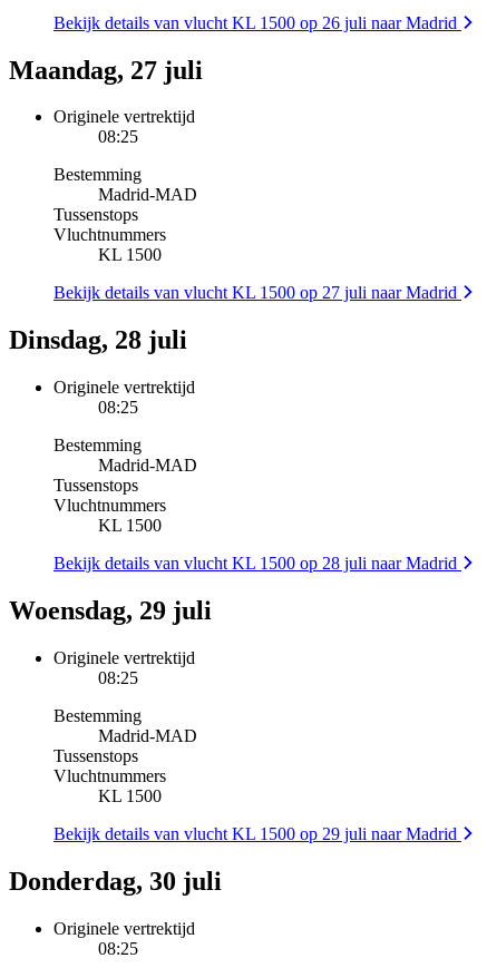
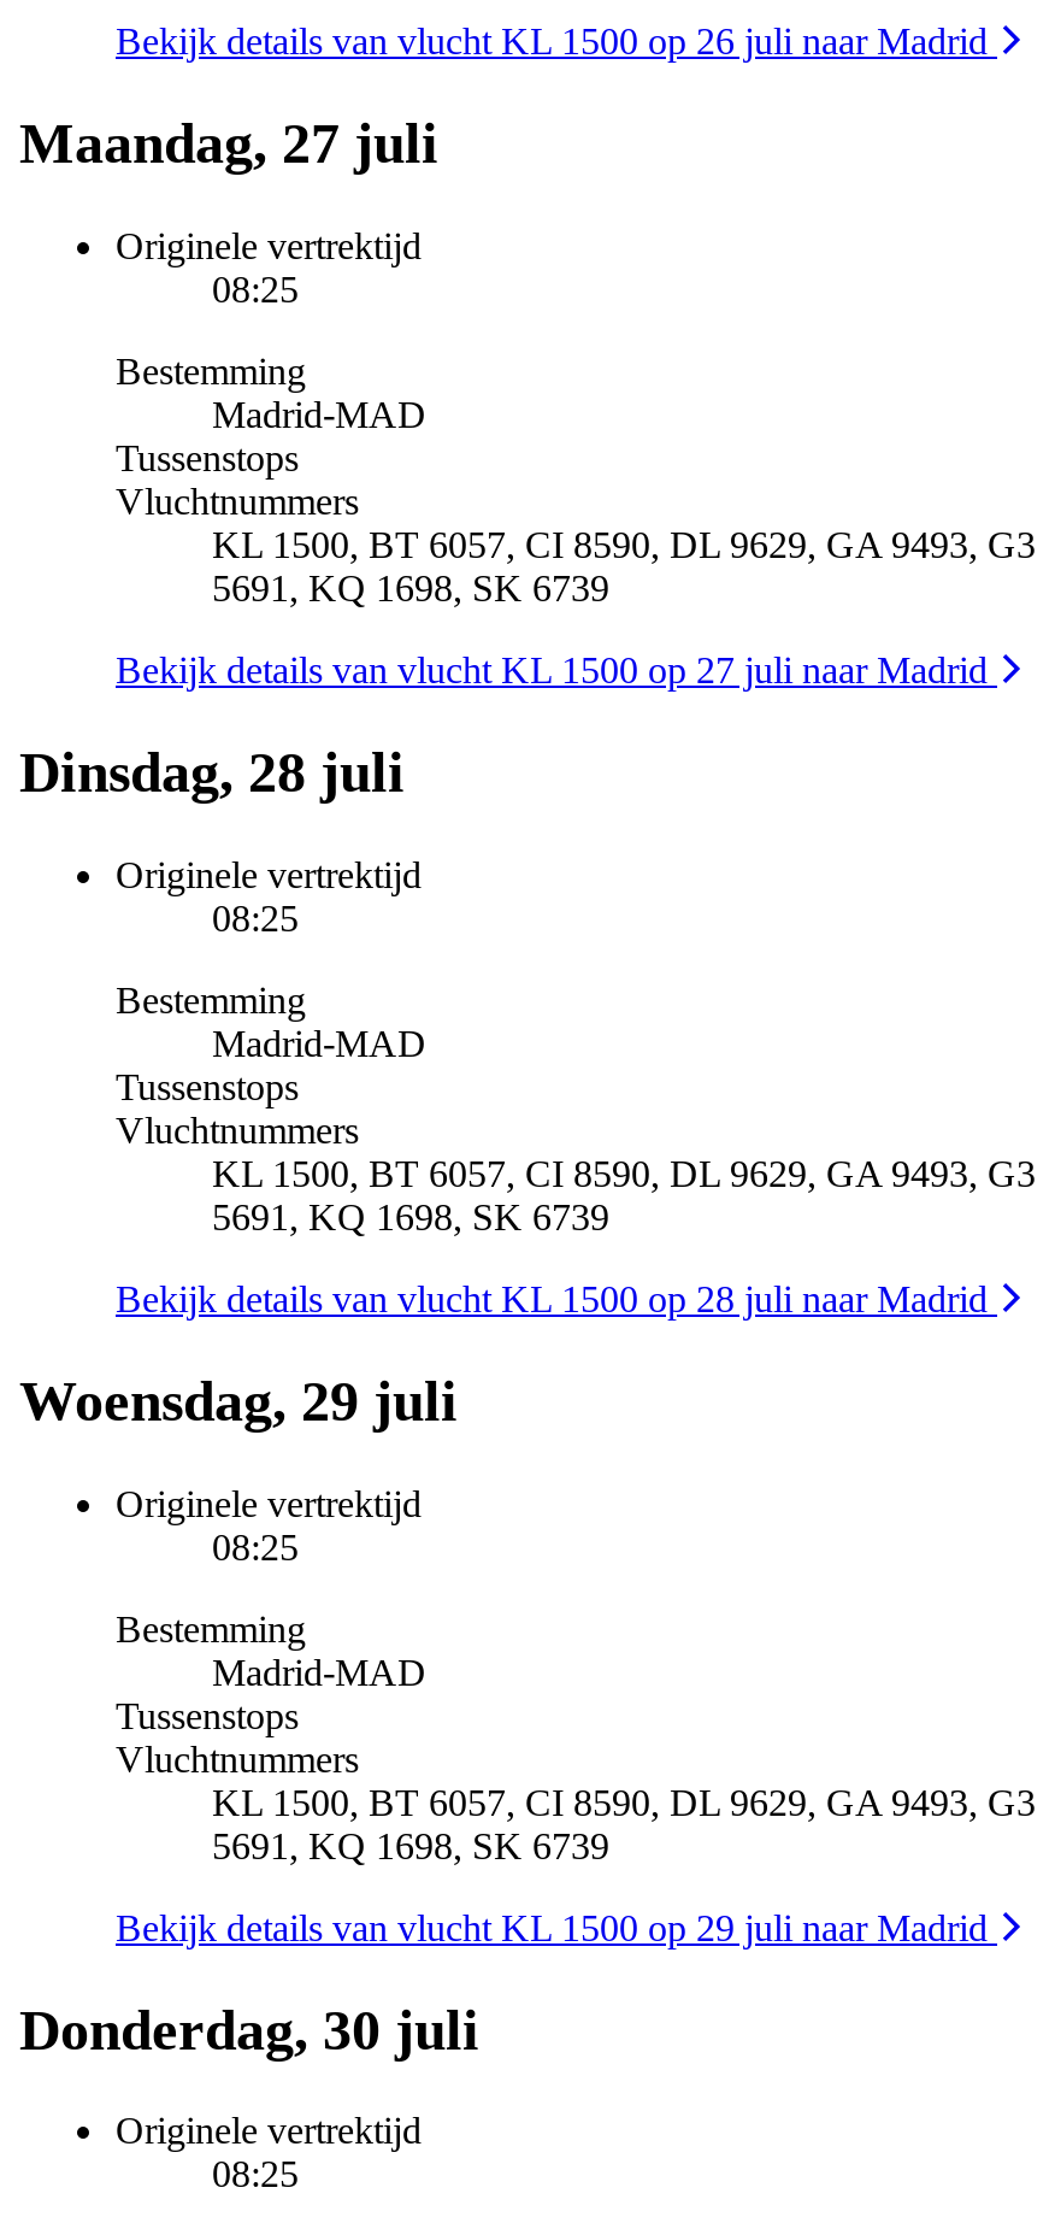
- KL 1500
+ KL 1500, BT 6057, CI 8590, DL 9629, GA 9493, G3
+ 5691, KQ 1698, SK 6739

- KL 1500
+ KL 1500, BT 6057, CI 8590, DL 9629, GA 9493, G3
+ 5691, KQ 1698, SK 6739

- KL 1500
+ KL 1500, BT 6057, CI 8590, DL 9629, GA 9493, G3
+ 5691, KQ 1698, SK 6739
